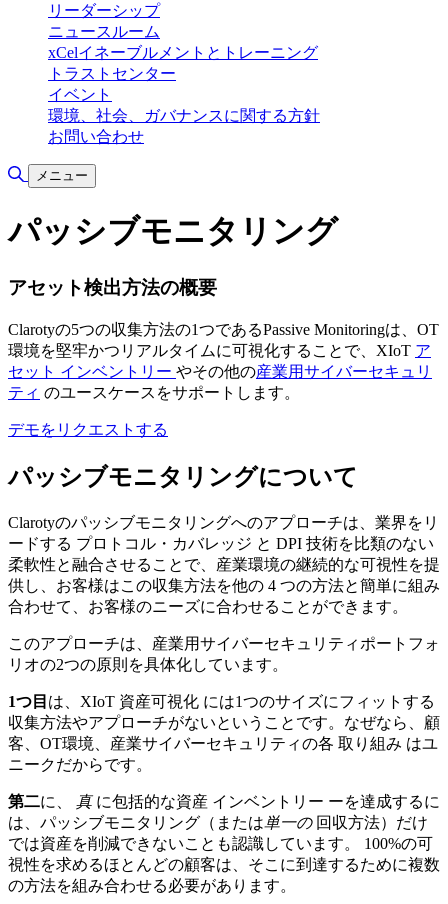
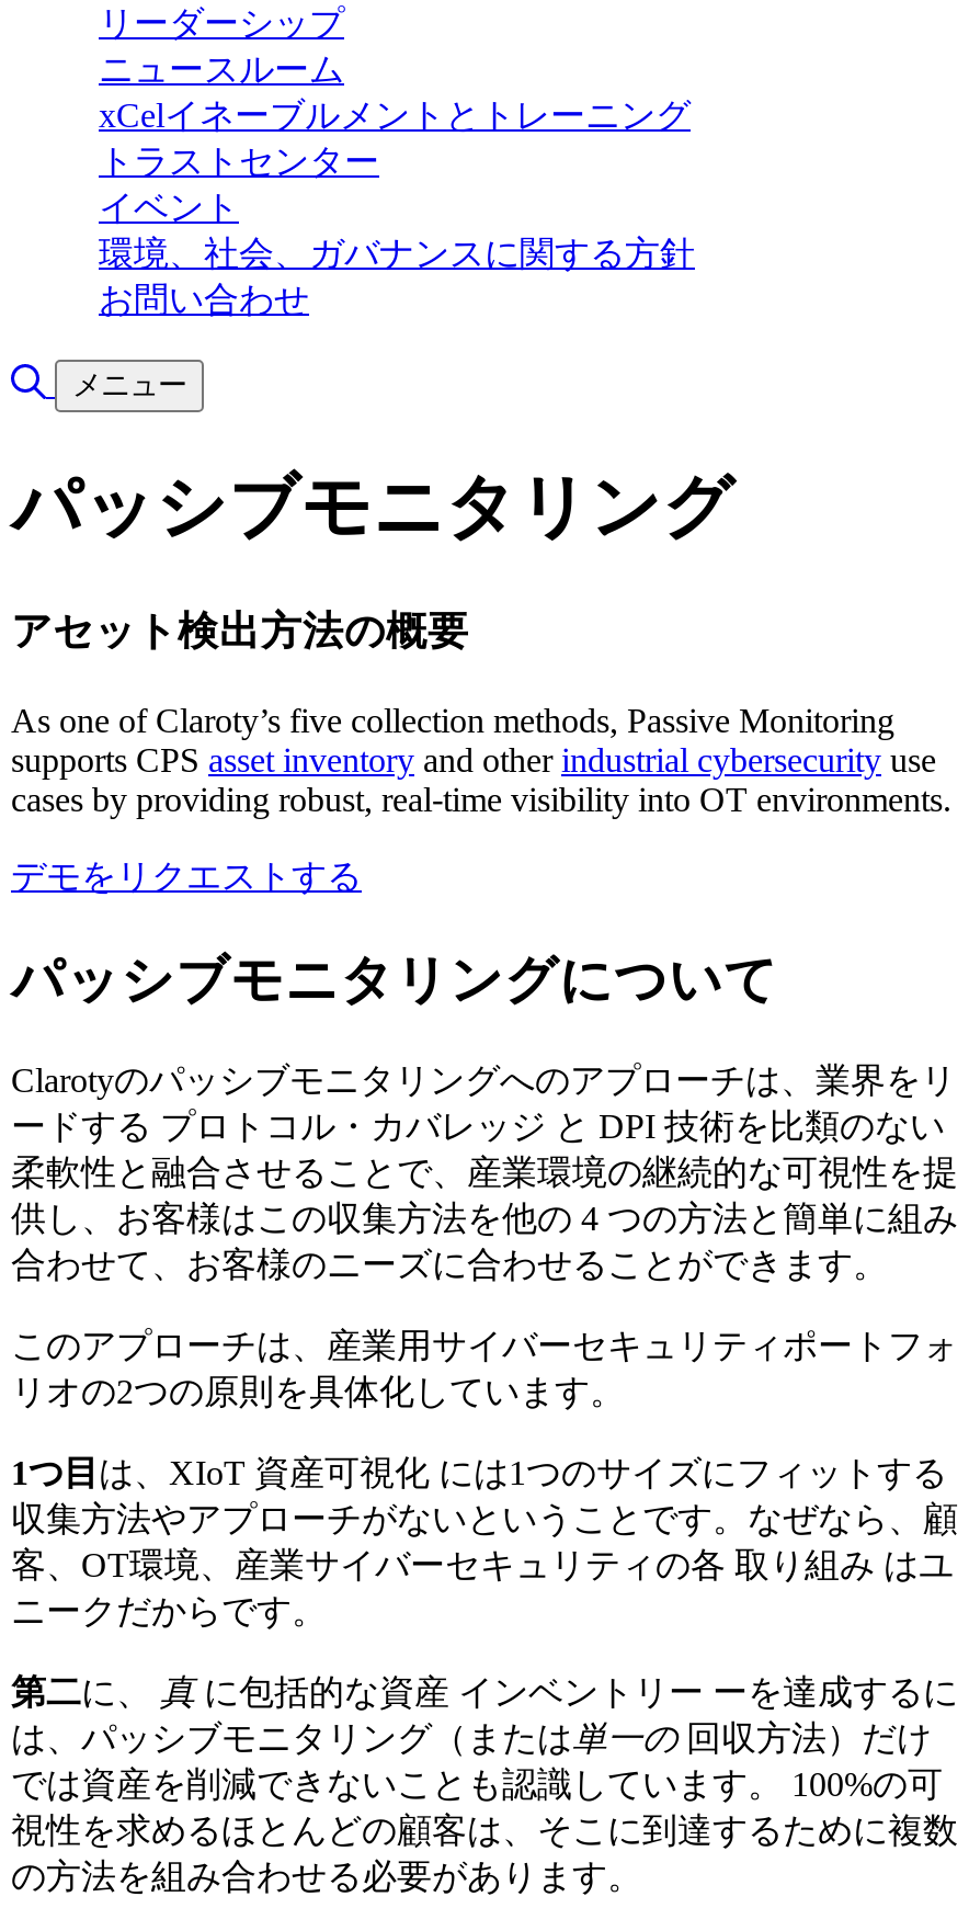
- Clarotyの5つの収集方法の1つであるPassive Monitoringは、OT
- 環境を堅牢かつリアルタイムに可視化することで、XIoTア
- セット インベントリーやその他の産業用サイバーセキュリ
- ティのユースケースをサポートします。
+ As one of Claroty’s five collection methods, Passive Monitoring
+ supports CPS asset inventory and other industrial cybersecurityuse
+ cases by providing robust, real-time visibility into OT environments.
